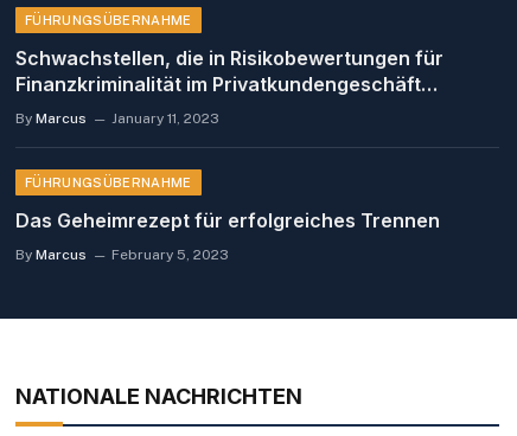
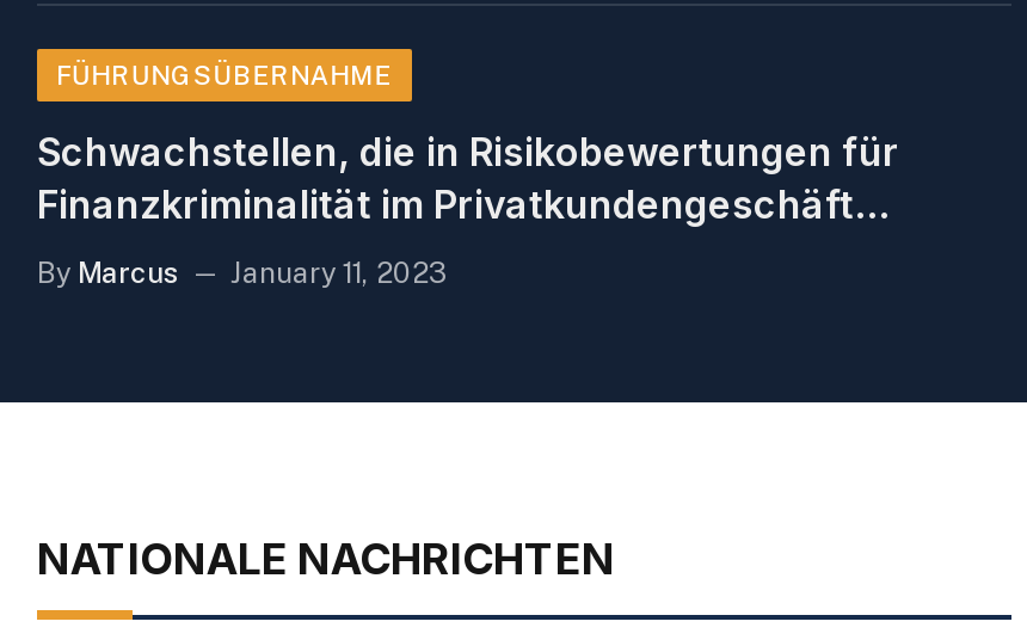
- FÜHRUNGSÜBERNAHME
- Das Geheimrezept für erfolgreiches Trennen
- By Marcus
- February 5, 2023
